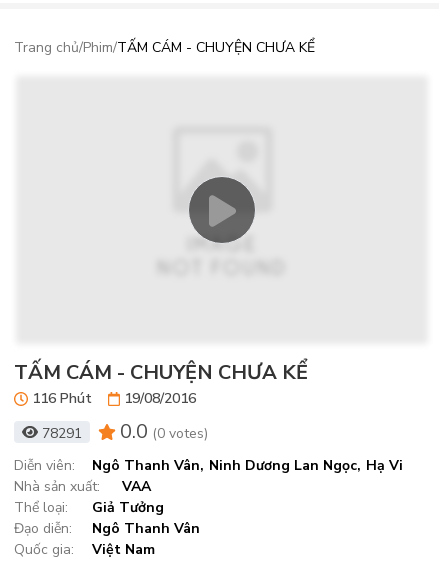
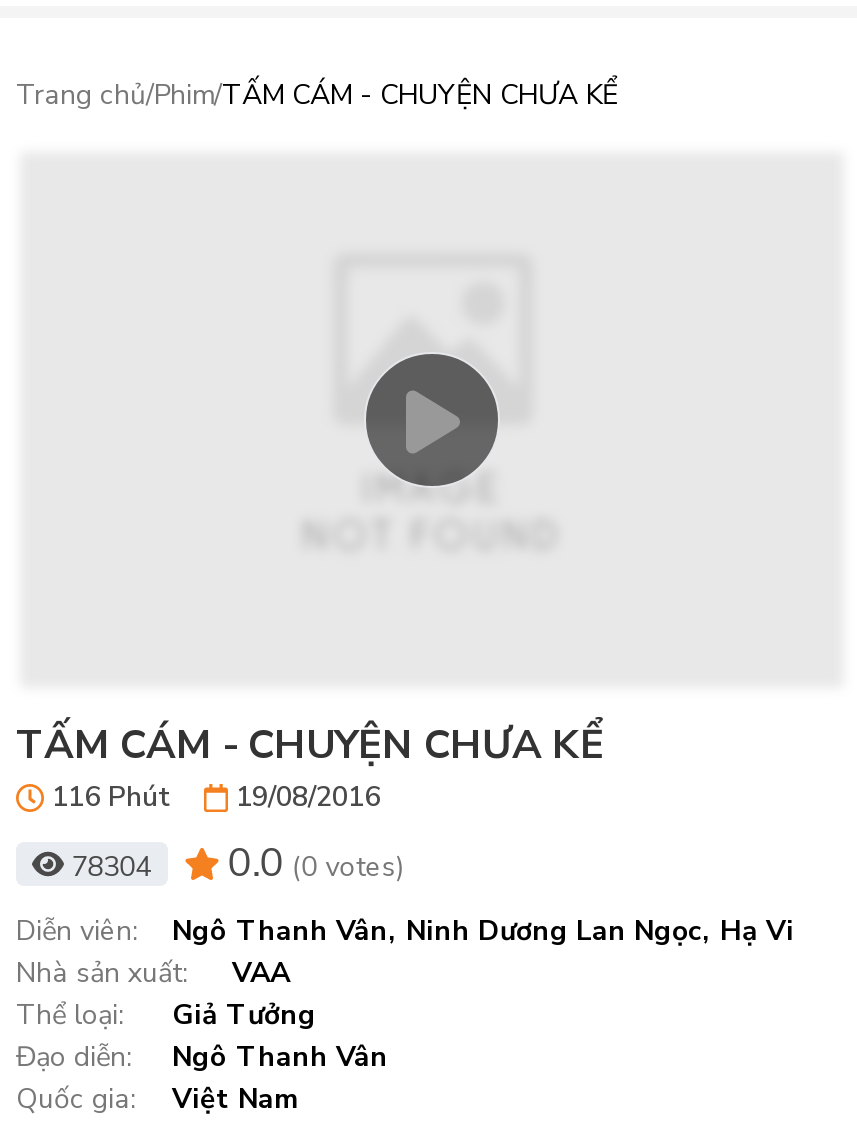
- 78291 0.0 (0 votes)
+ 78304 0.0 (0 votes)
